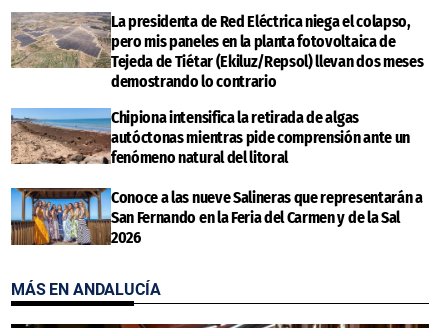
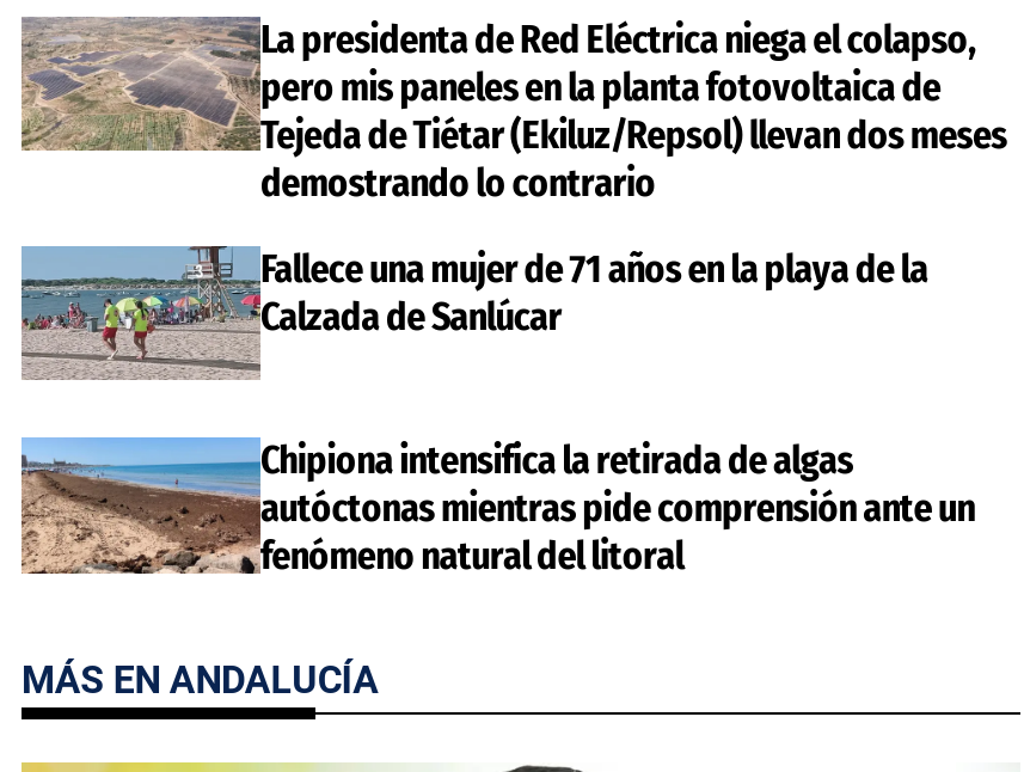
+ Fallece una mujer de 71 años en la playa de la
+ Calzada de Sanlúcar

moved down: [image] | Chipiona intensifica la retirada de algas | autóctonas mientras pide comprensión ante un | fenómeno natural del litoral

- [image]
- Conoce a las nueve Salineras que representarán a
- San Fernando en la Feria del Carmen y de la Sal
- 2026
